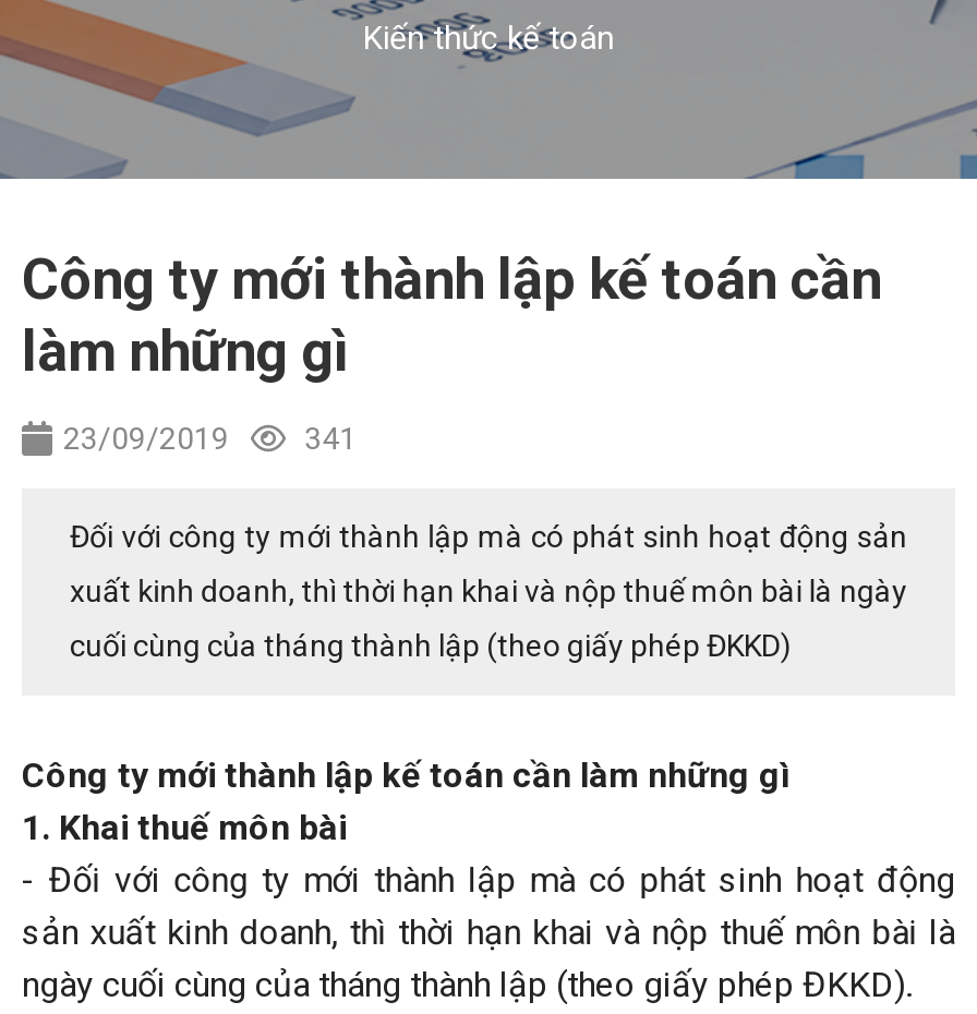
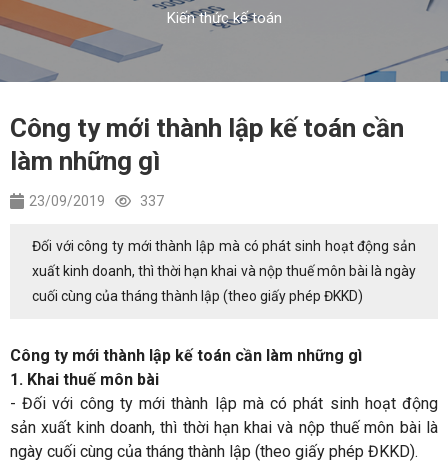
- 341
+ 337
